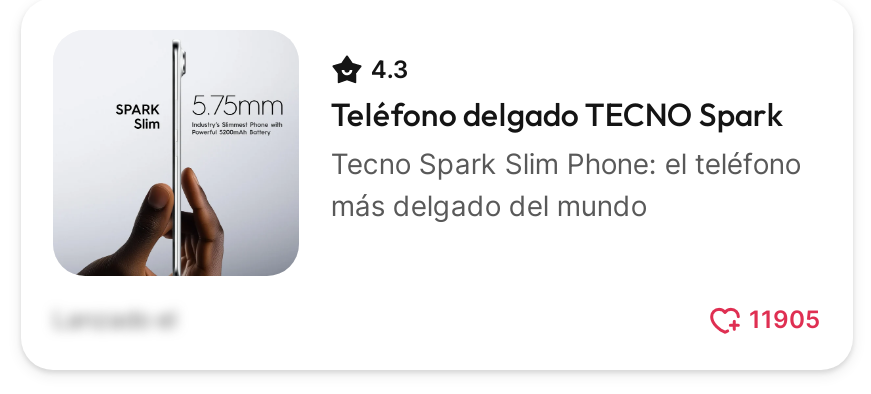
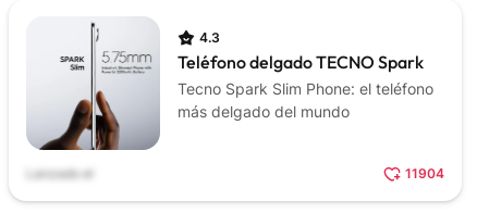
- 11905
+ 11904
